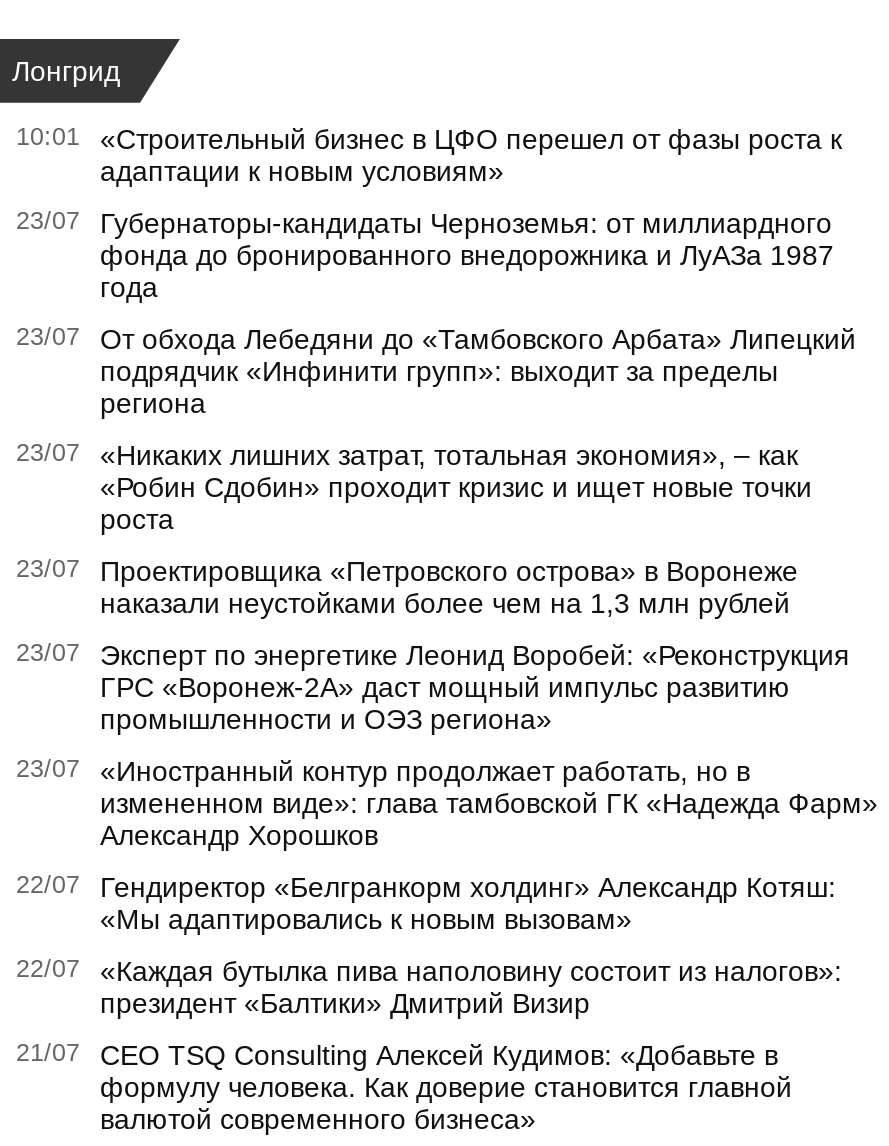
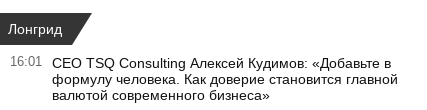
- 10:01
- «Строительный бизнес в ЦФО перешел от фазы роста к
- адаптации к новым условиям»
- 23/07
- Губернаторы‑кандидаты Черноземья: от миллиардного
- фонда до бронированного внедорожника и ЛуАЗа 1987
- года
- 23/07
- От обхода Лебедяни до «Тамбовского Арбата» Липецкий
- подрядчик «Инфинити групп»: выходит за пределы
- региона
- 23/07
- «Никаких лишних затрат, тотальная экономия», – как
- «Робин Сдобин» проходит кризис и ищет новые точки
- роста
- 23/07
- Проектировщика «Петровского острова» в Воронеже
- наказали неустойками более чем на 1,3 млн рублей
- 23/07
- Эксперт по энергетике Леонид Воробей: «Реконструкция
- ГРС «Воронеж‑2А» даст мощный импульс развитию
- промышленности и ОЭЗ региона»
- 23/07
- «Иностранный контур продолжает работать, но в
- измененном виде»: глава тамбовской ГК «Надежда Фарм»
- Александр Хорошков
- 22/07
- Гендиректор «Белгранкорм холдинг» Александр Котяш:
- «Мы адаптировались к новым вызовам»
- 22/07
- «Каждая бутылка пива наполовину состоит из налогов»:
- президент «Балтики» Дмитрий Визир
- 21/07
+ 16:01
